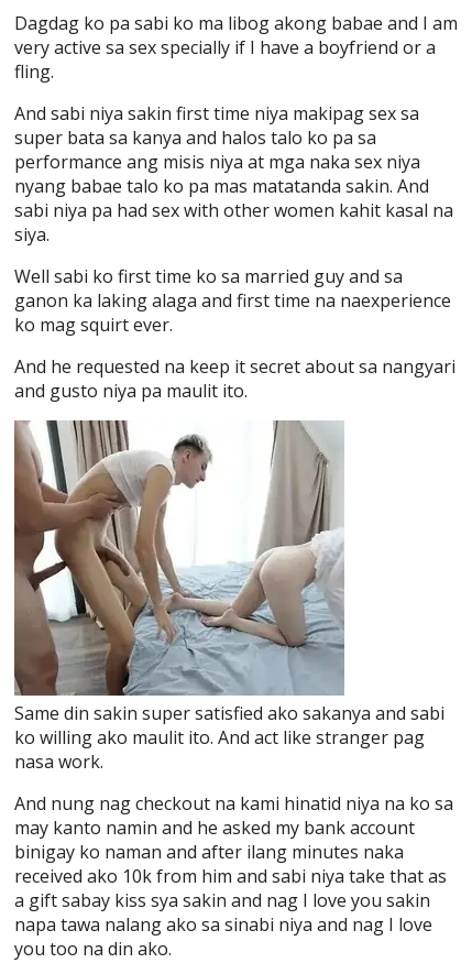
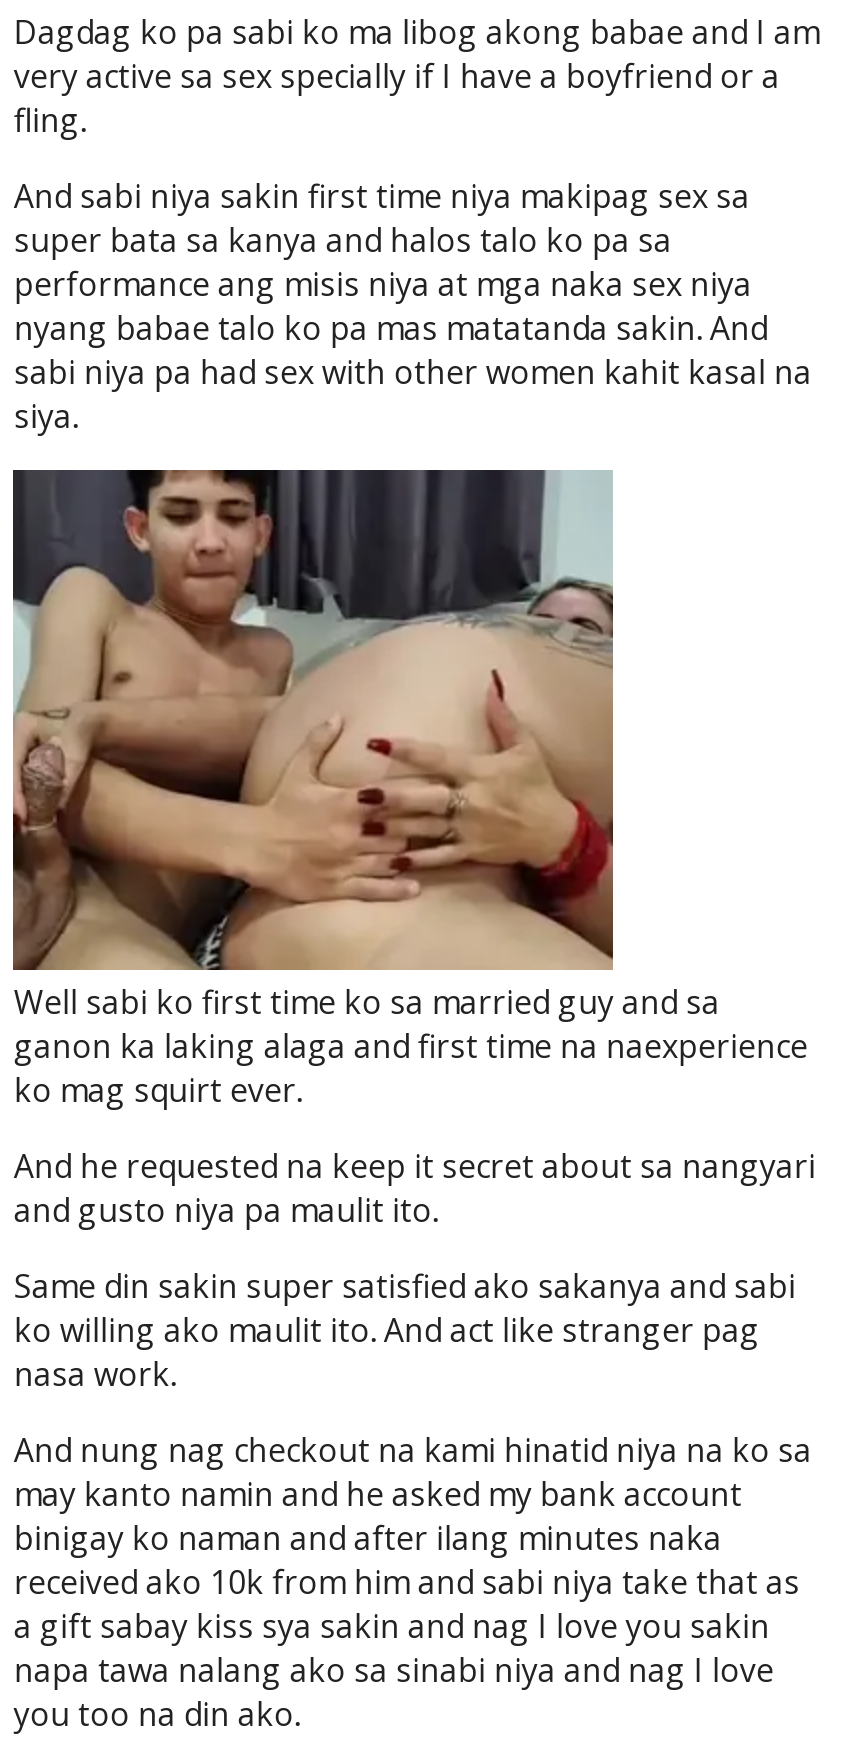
moved down: Well sabi ko first time ko sa married guy and sa | ganon ka laking alaga and first time na naexperience | ko mag squirt ever. | And he requested na keep it secret about sa nangyari | and gusto niya pa maulit ito.

- [image]
+ [image]
